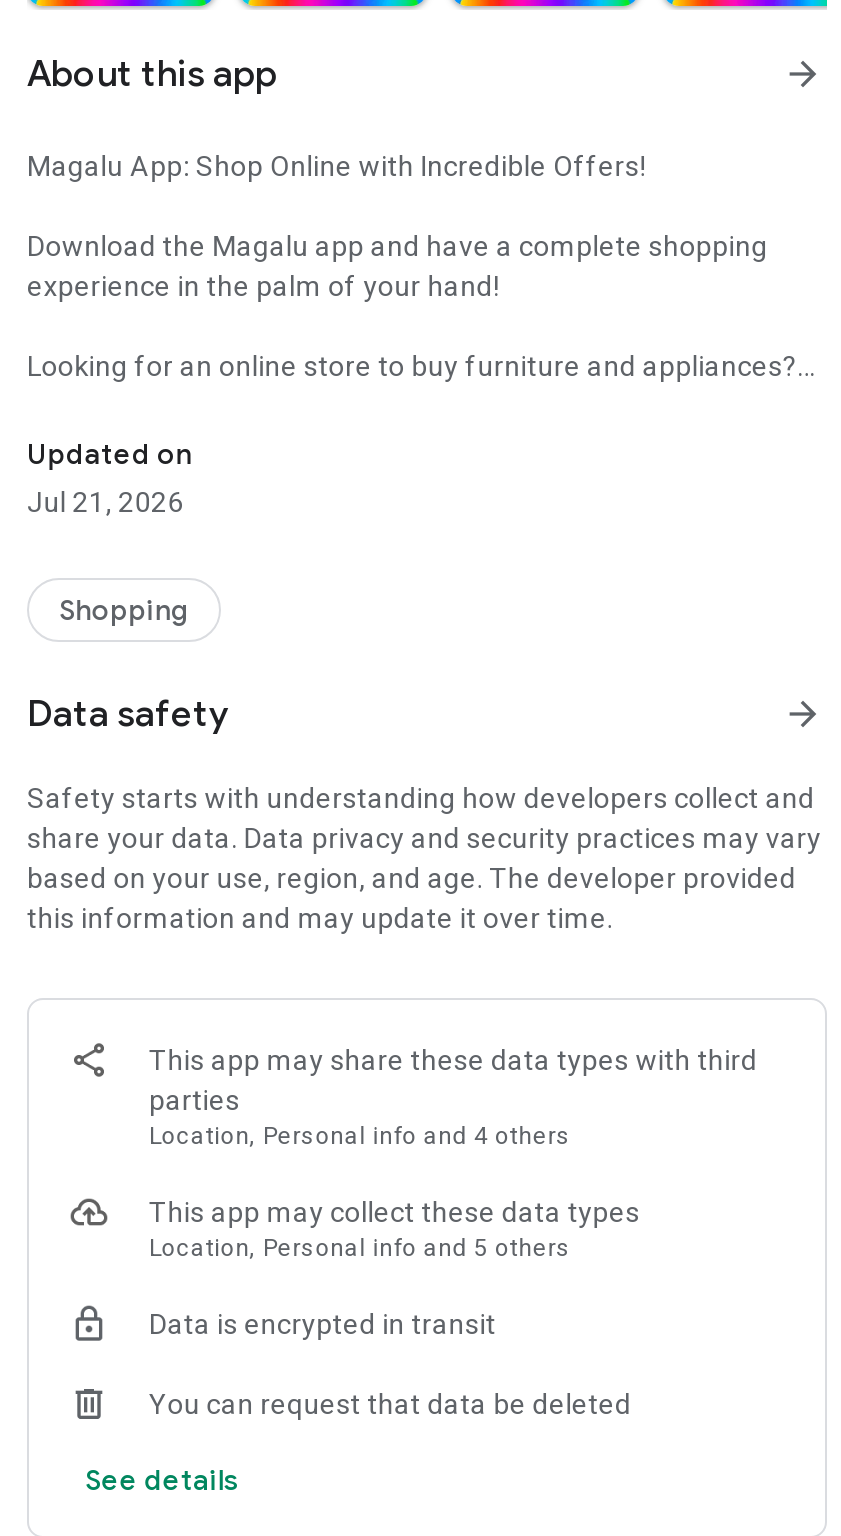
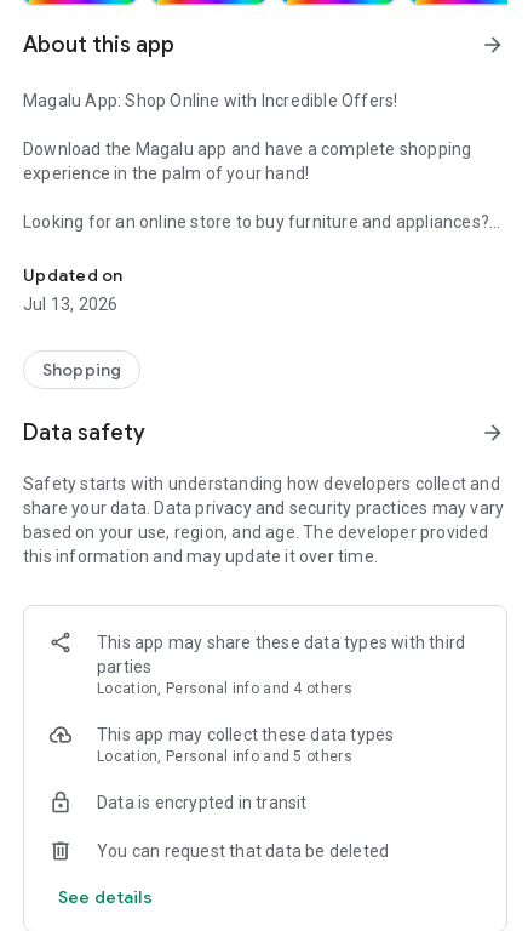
- Jul 21, 2026
+ Jul 13, 2026
